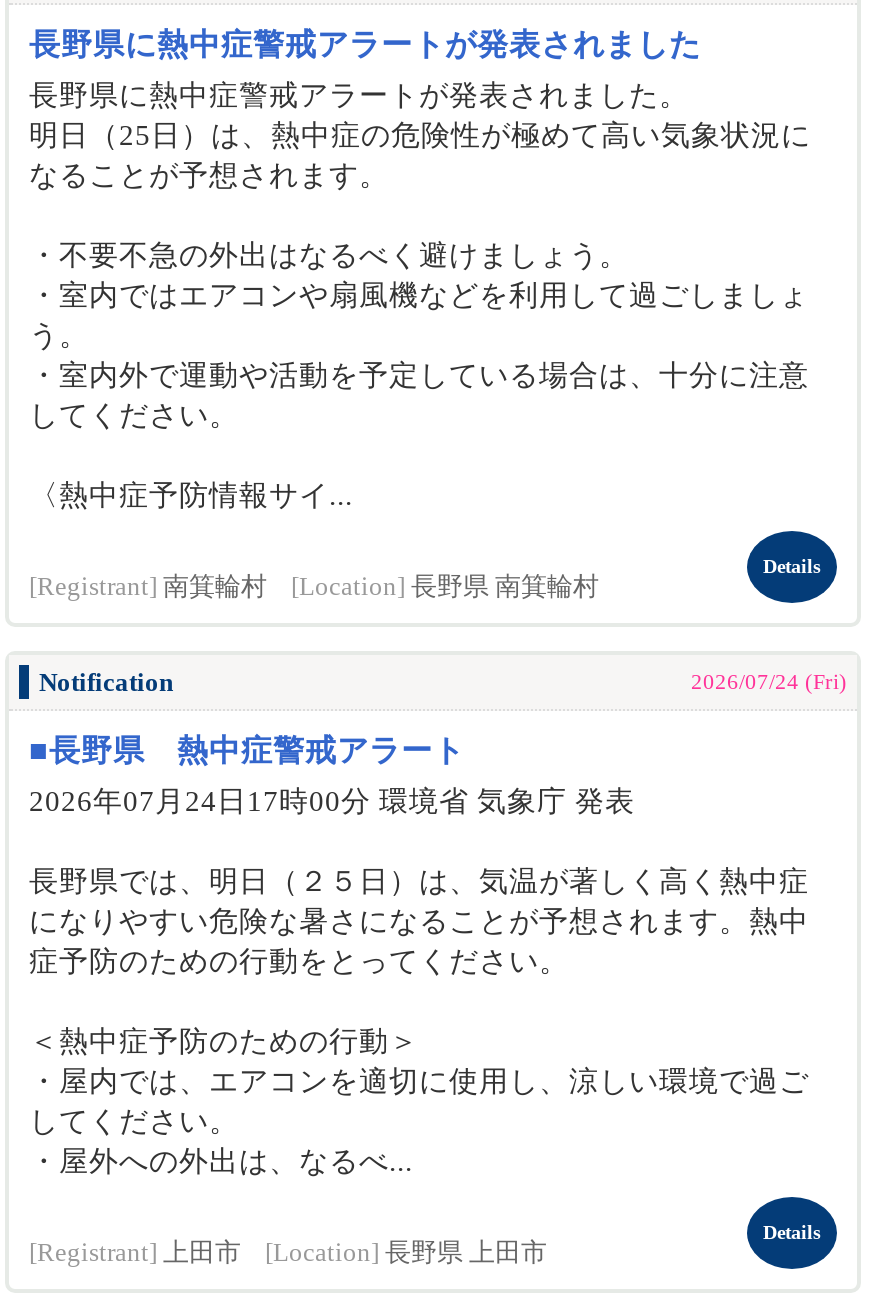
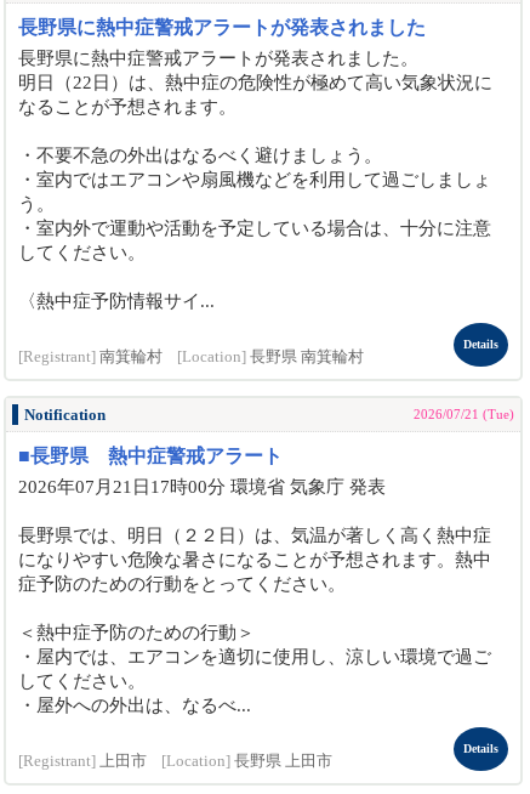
- 明日（25日）は、熱中症の危険性が極めて高い気象状況に
+ 明日（22日）は、熱中症の危険性が極めて高い気象状況に

- 2026/07/24 (Fri)
+ 2026/07/21 (Tue)

- 2026年07月24日17時00分 環境省 気象庁 発表
+ 2026年07月21日17時00分 環境省 気象庁 発表

- 長野県では、明日（２５日）は、気温が著しく高く熱中症
+ 長野県では、明日（２２日）は、気温が著しく高く熱中症
